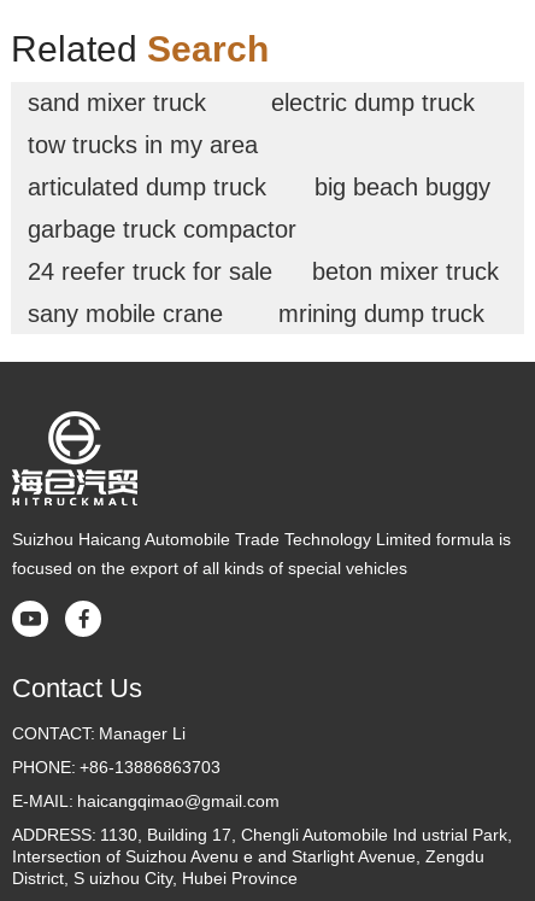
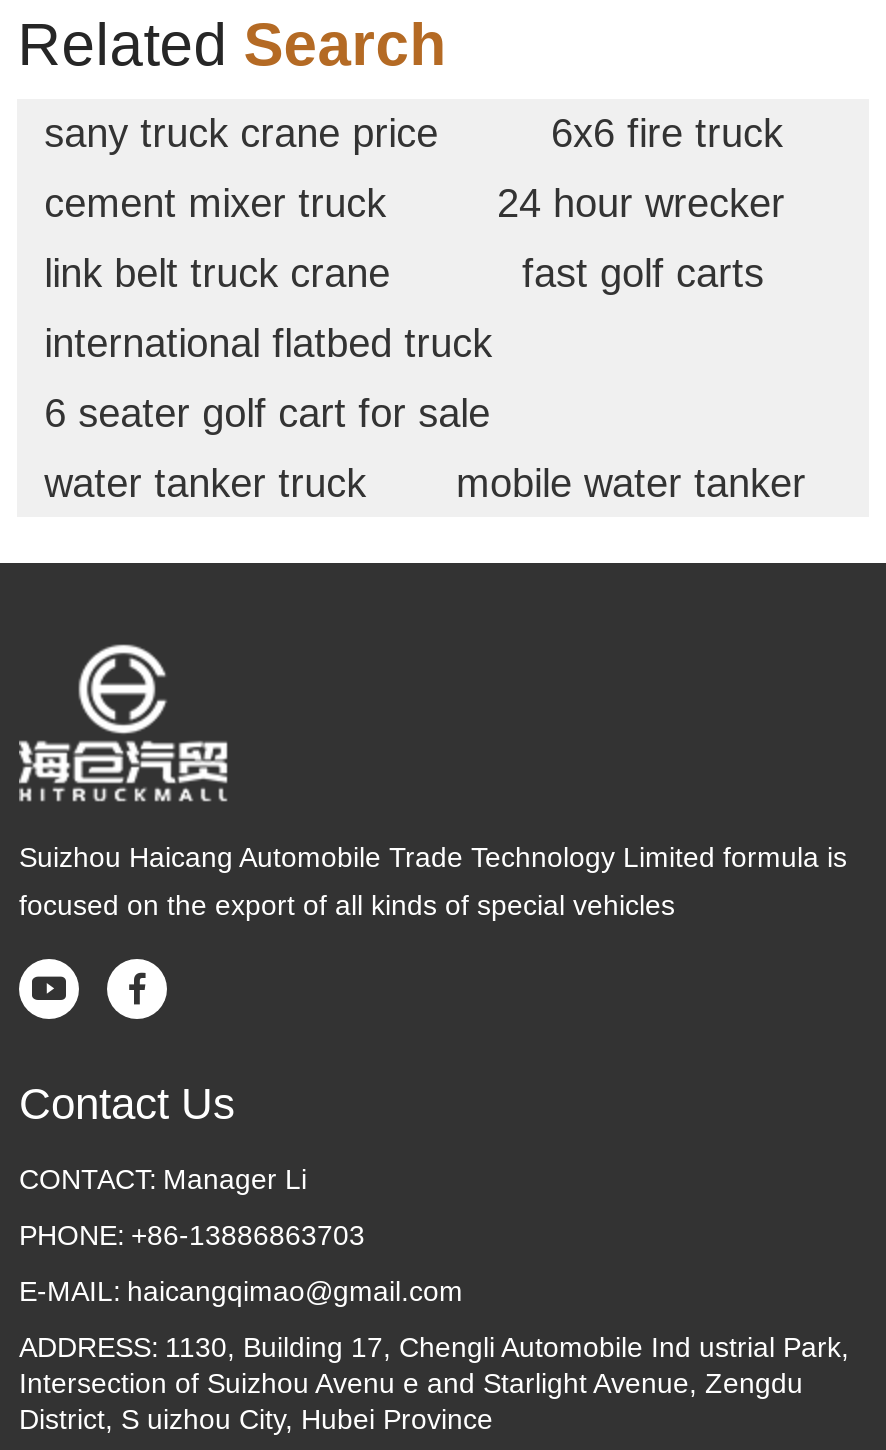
- sand mixer truck
- electric dump truck
+ sany truck crane price
+ 6x6 fire truck

- tow trucks in my area
+ cement mixer truck
+ 24 hour wrecker

- articulated dump truck
- big beach buggy
+ link belt truck crane
+ fast golf carts

- garbage truck compactor
+ international flatbed truck

- 24 reefer truck for sale
- beton mixer truck
+ 6 seater golf cart for sale

- sany mobile crane
- mrining dump truck
+ water tanker truck
+ mobile water tanker
